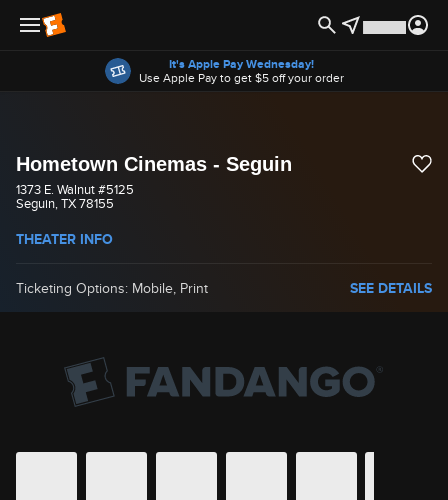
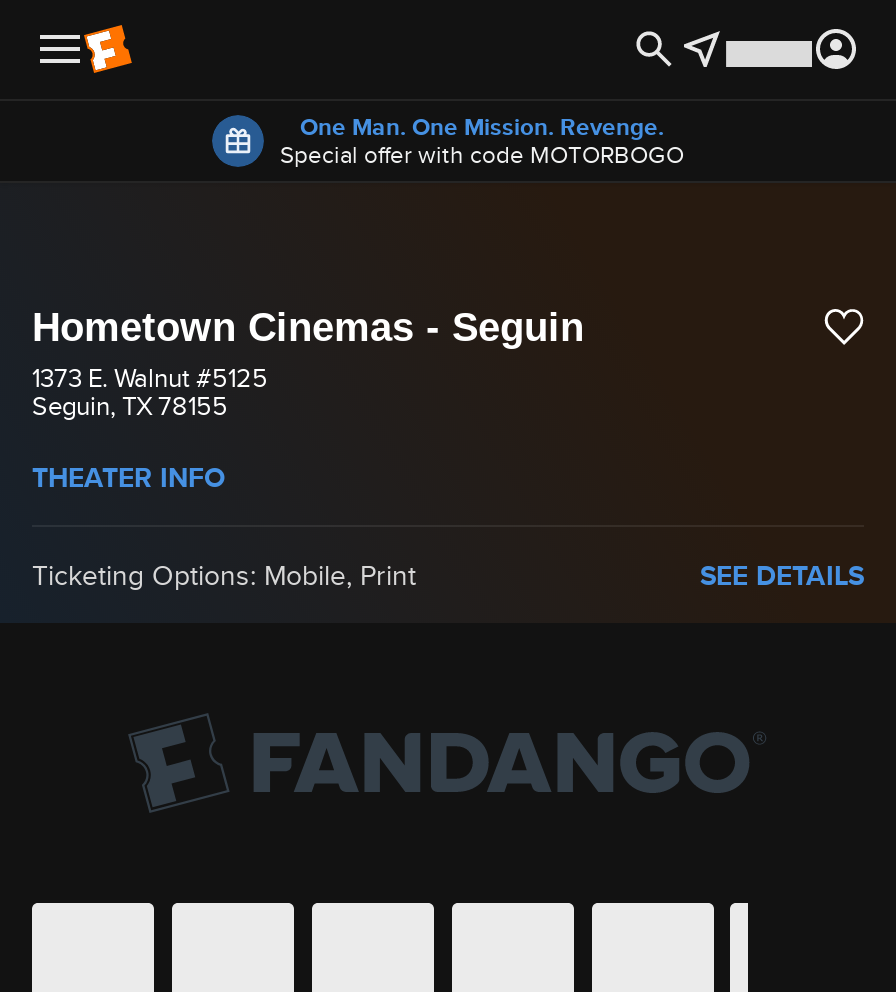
- It's Apple Pay Wednesday!
- Use Apple Pay to get $5 off your order
+ One Man. One Mission. Revenge.
+ Special offer with code MOTORBOGO
